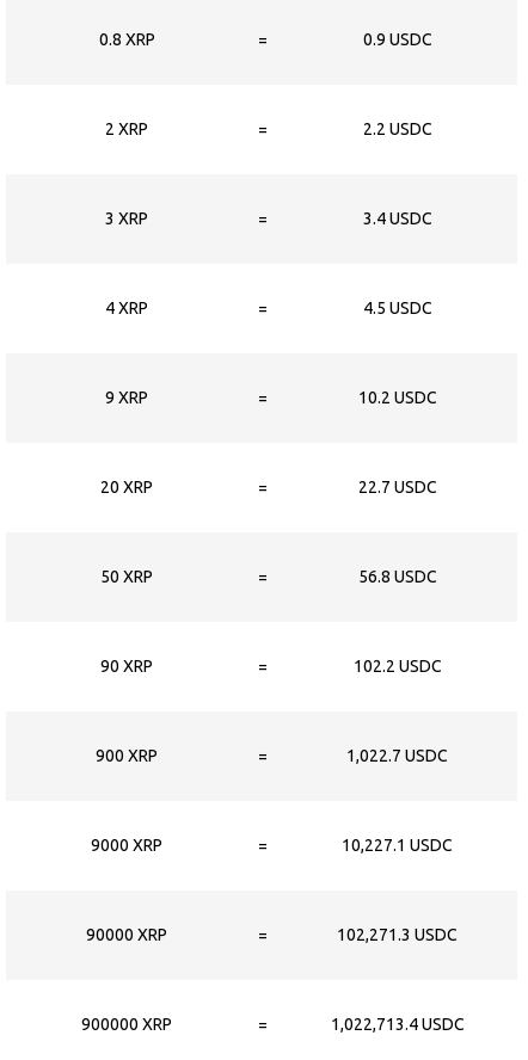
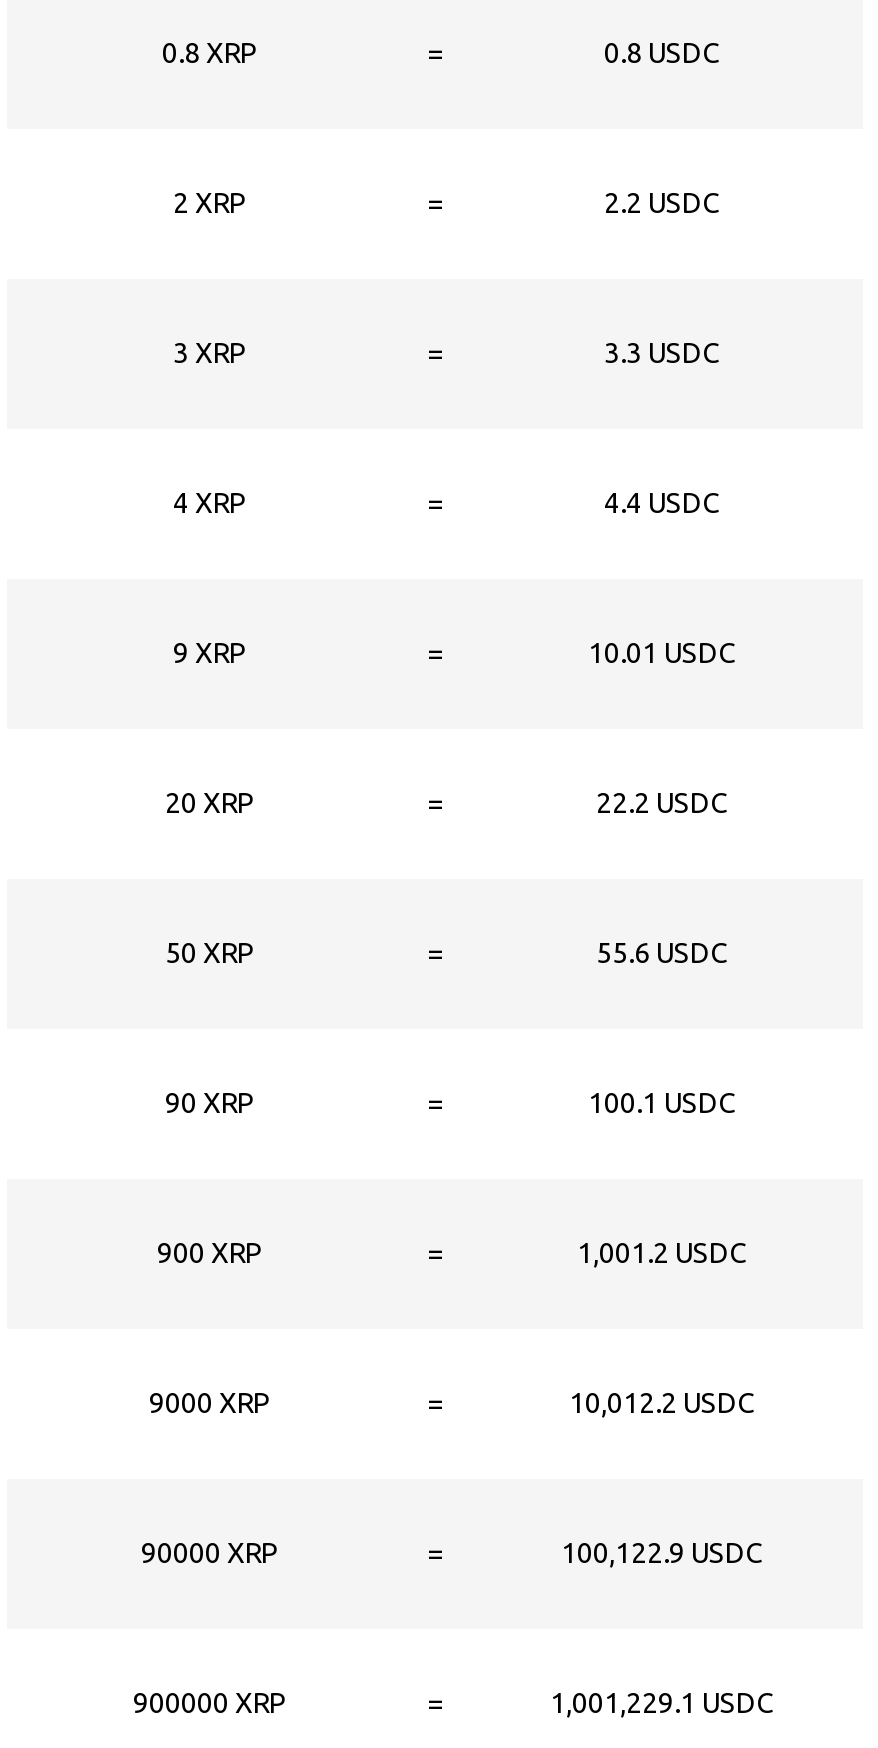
- 0.9 USDC
+ 0.8 USDC

- 3.4 USDC
+ 3.3 USDC

- 4.5 USDC
+ 4.4 USDC

- 10.2 USDC
+ 10.01 USDC

- 22.7 USDC
+ 22.2 USDC

- 56.8 USDC
+ 55.6 USDC

- 102.2 USDC
+ 100.1 USDC

- 1,022.7 USDC
+ 1,001.2 USDC

- 10,227.1 USDC
+ 10,012.2 USDC

- 102,271.3 USDC
+ 100,122.9 USDC

- 1,022,713.4 USDC
+ 1,001,229.1 USDC
